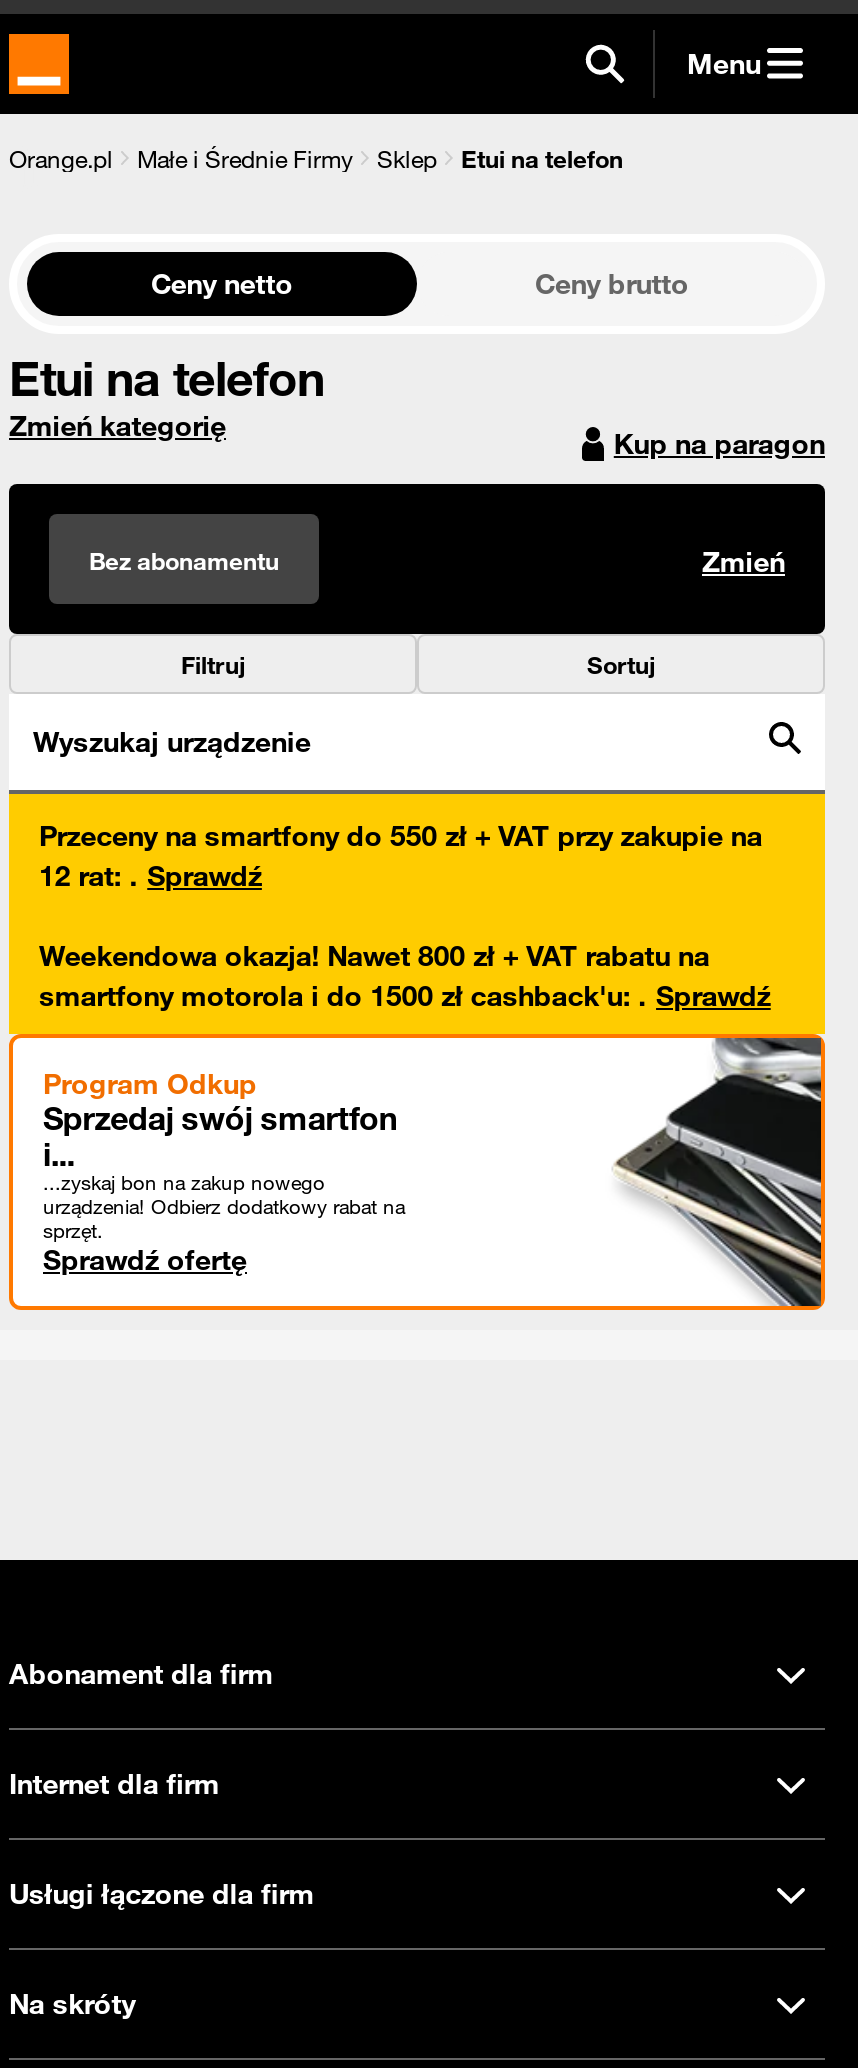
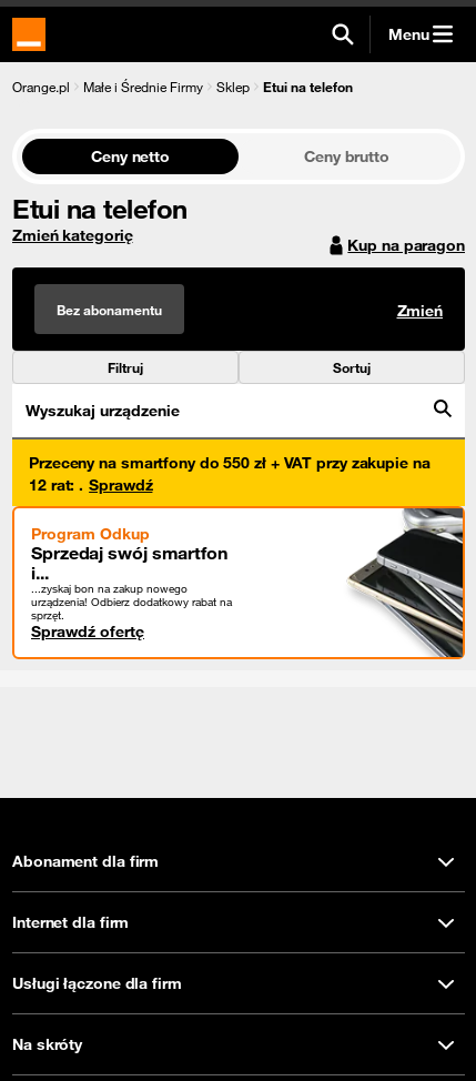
- Weekendowa okazja! Nawet 800 zł + VAT rabatu na
- smartfony motorola i do 1500 zł cashback'u:. Sprawdź
